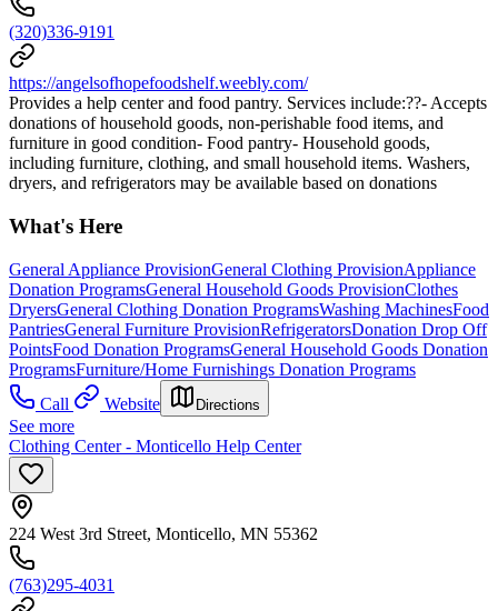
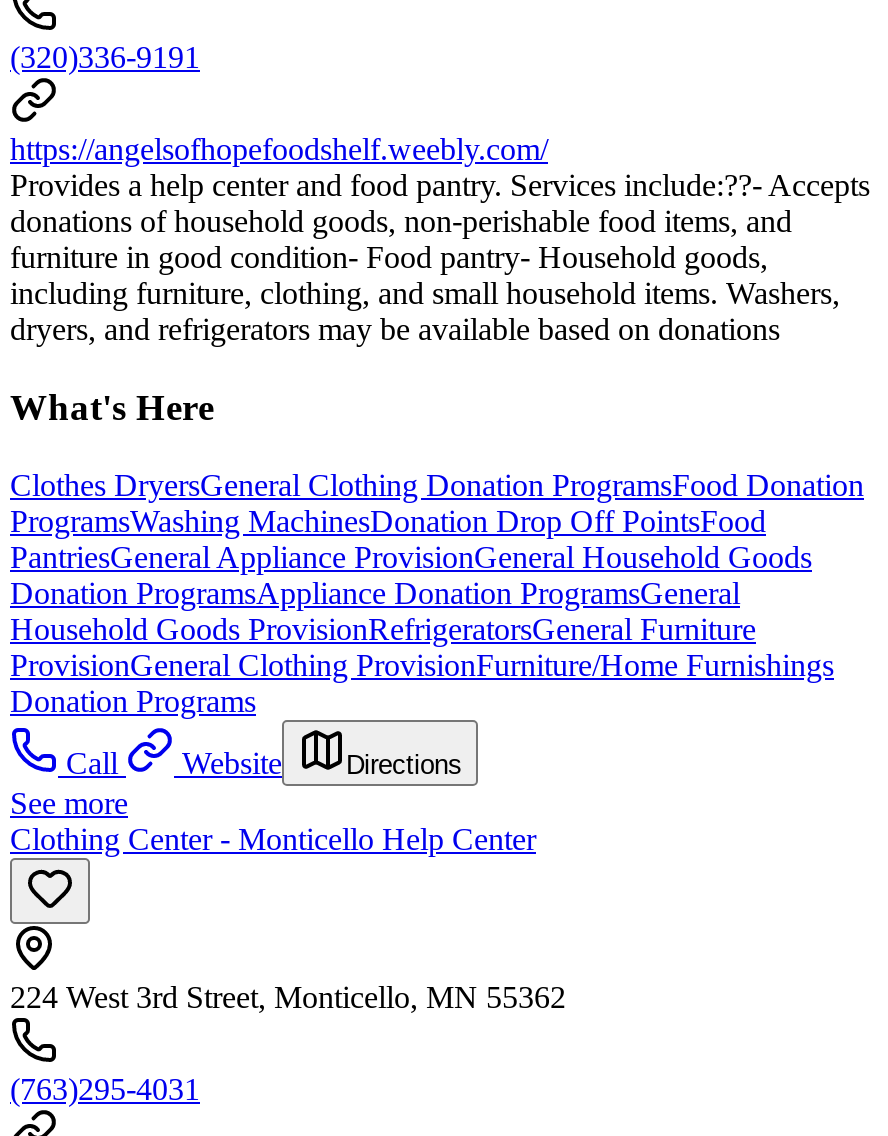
- General Appliance ProvisionGeneral Clothing ProvisionAppliance
- Donation ProgramsGeneral Household Goods ProvisionClothes
- DryersGeneral Clothing Donation ProgramsWashing MachinesFood
- PantriesGeneral Furniture ProvisionRefrigeratorsDonation Drop Off
- PointsFood Donation ProgramsGeneral Household Goods Donation
- ProgramsFurniture/Home Furnishings Donation Programs
+ Clothes DryersGeneral Clothing Donation ProgramsFood Donation
+ ProgramsWashing MachinesDonation Drop Off PointsFood
+ PantriesGeneral Appliance ProvisionGeneral Household Goods
+ Donation ProgramsAppliance Donation ProgramsGeneral
+ Household Goods ProvisionRefrigeratorsGeneral Furniture
+ ProvisionGeneral Clothing ProvisionFurniture/Home Furnishings
+ Donation Programs
